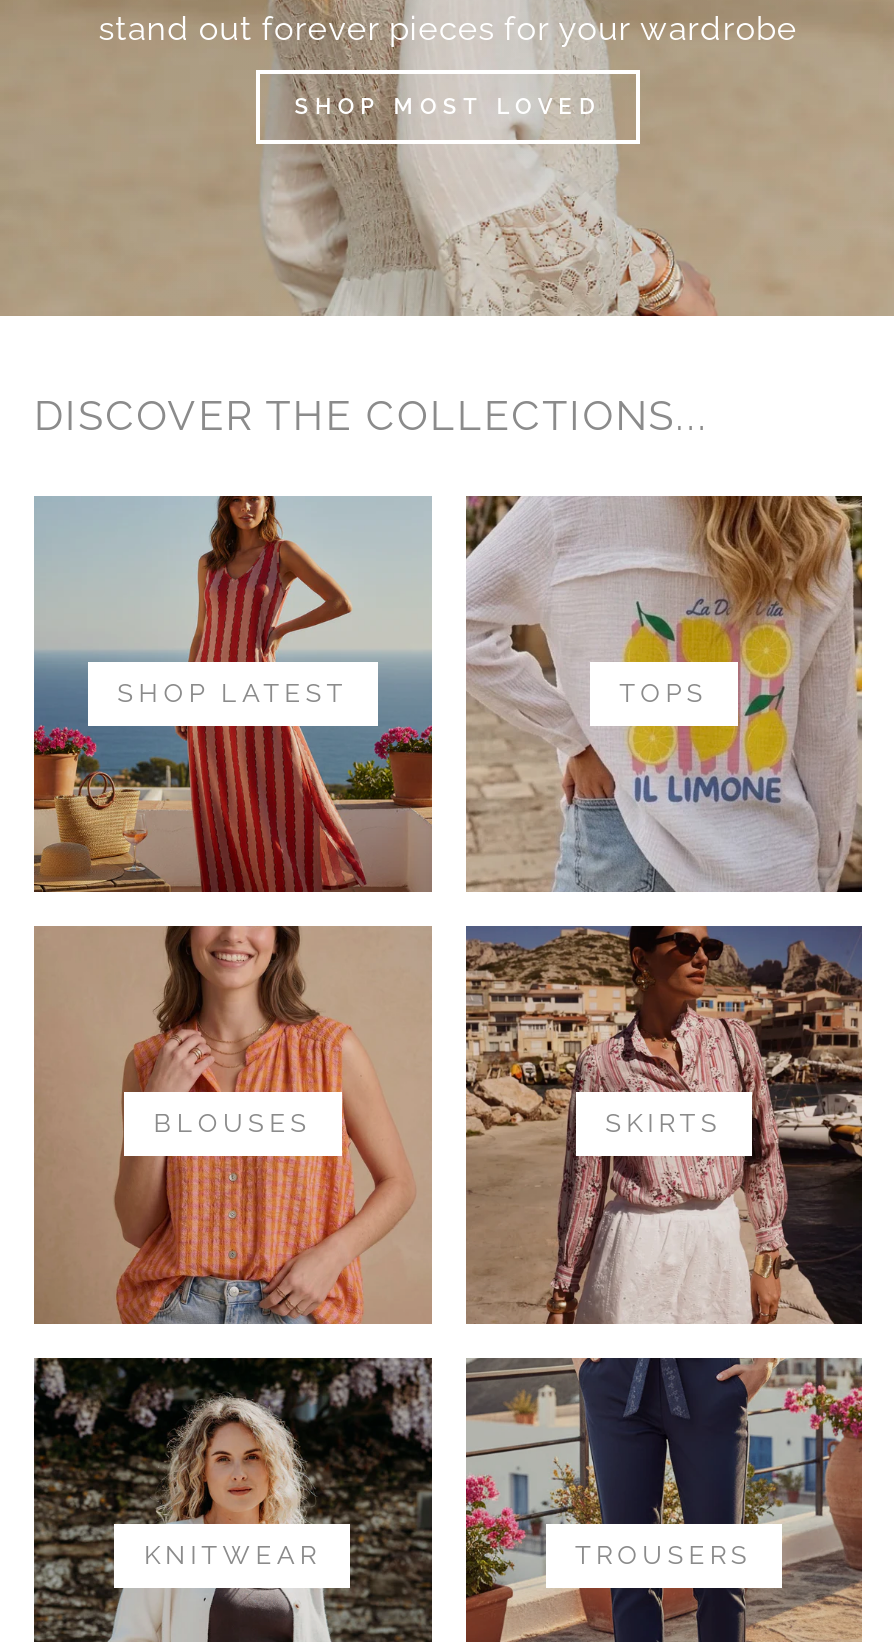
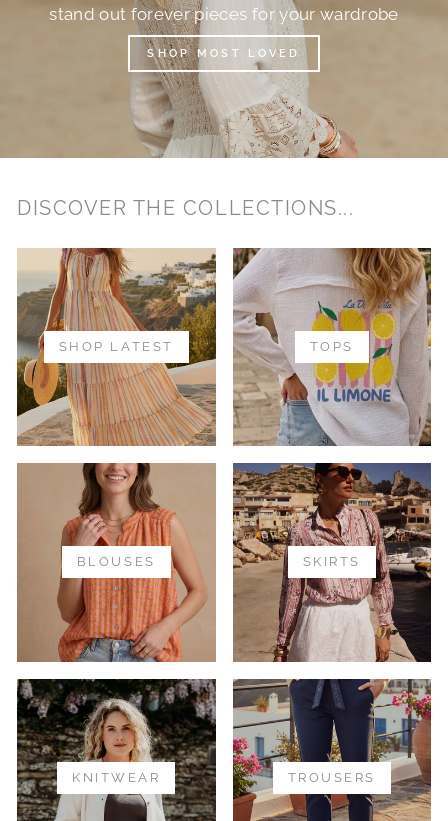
- [image]
+ [image]
